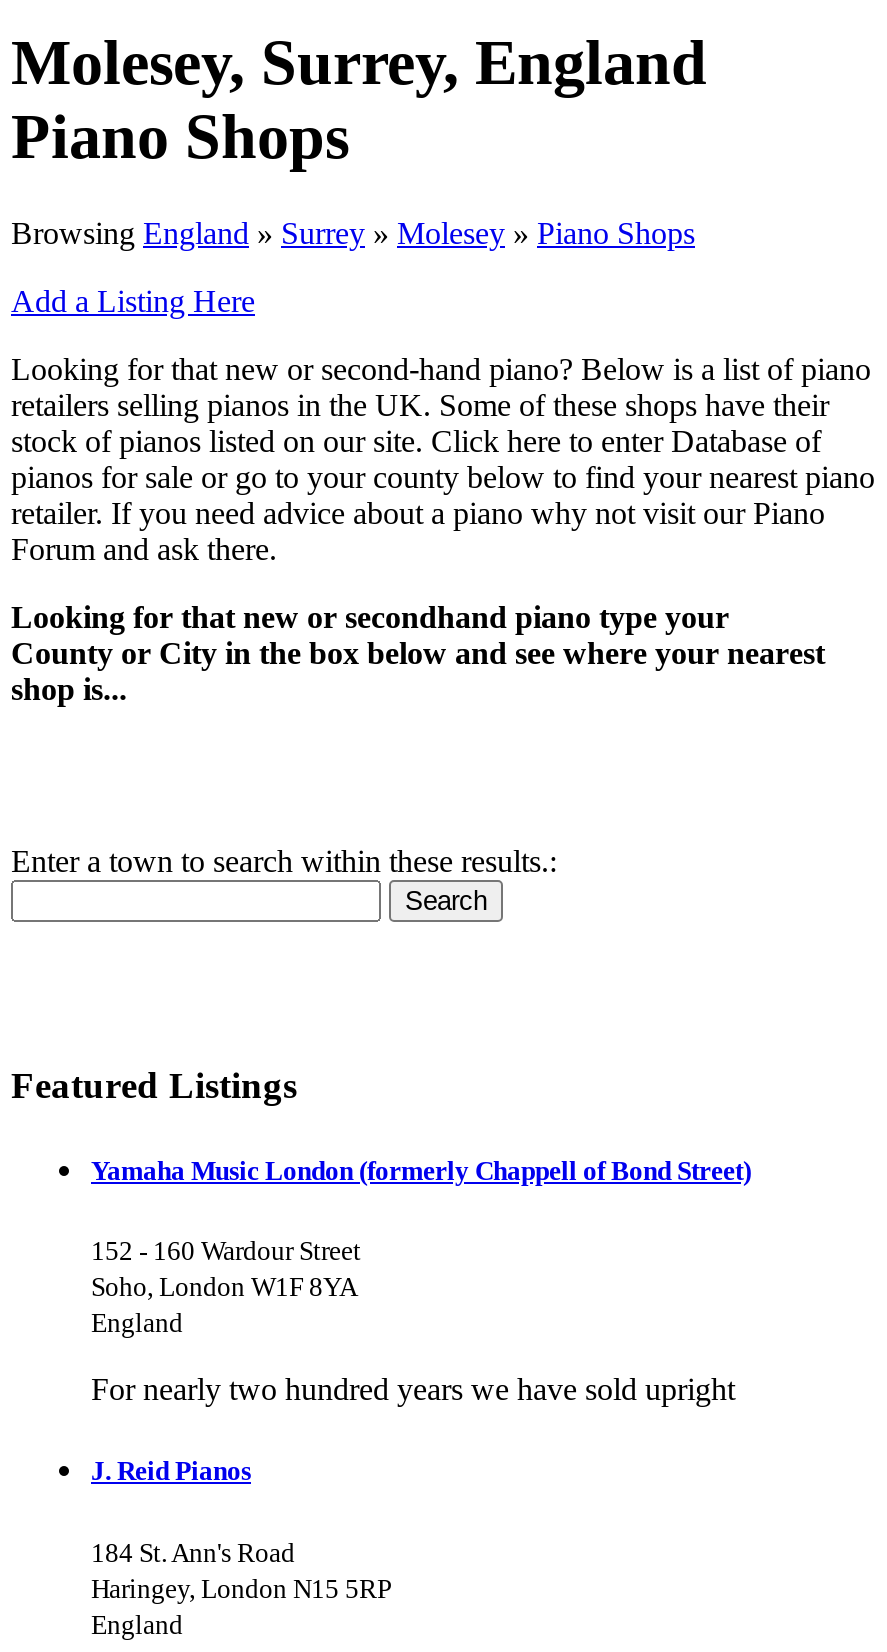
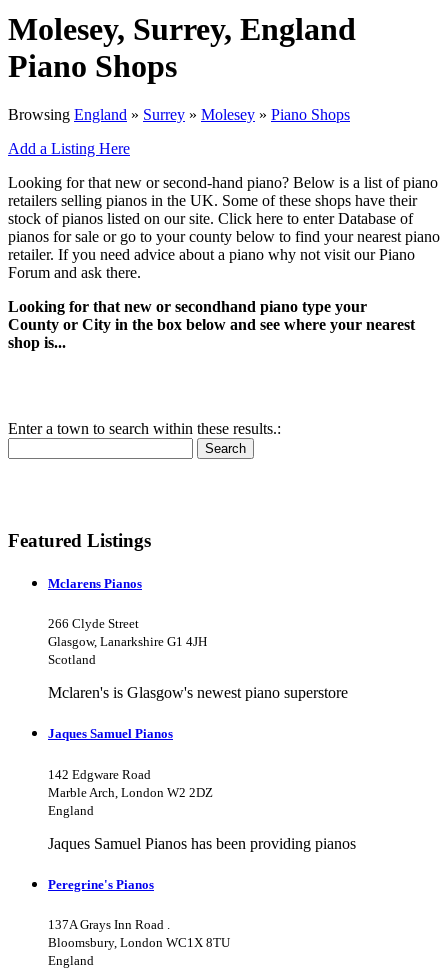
- Yamaha Music London (formerly Chappell of Bond Street)
- 152 - 160 Wardour Street
- Soho, London W1F 8YA
+ Mclarens Pianos
+ 266 Clyde Street
+ Glasgow, Lanarkshire G1 4JH
+ Scotland
+ Mclaren's is Glasgow's newest piano superstore
+ Jaques Samuel Pianos
+ 142 Edgware Road
+ Marble Arch, London W2 2DZ

- For nearly two hundred years we have sold upright
+ Jaques Samuel Pianos has been providing pianos

- J. Reid Pianos
+ Peregrine's Pianos

- 184 St. Ann's Road
- Haringey, London N15 5RP
+ 137A Grays Inn Road .
+ Bloomsbury, London WC1X 8TU
